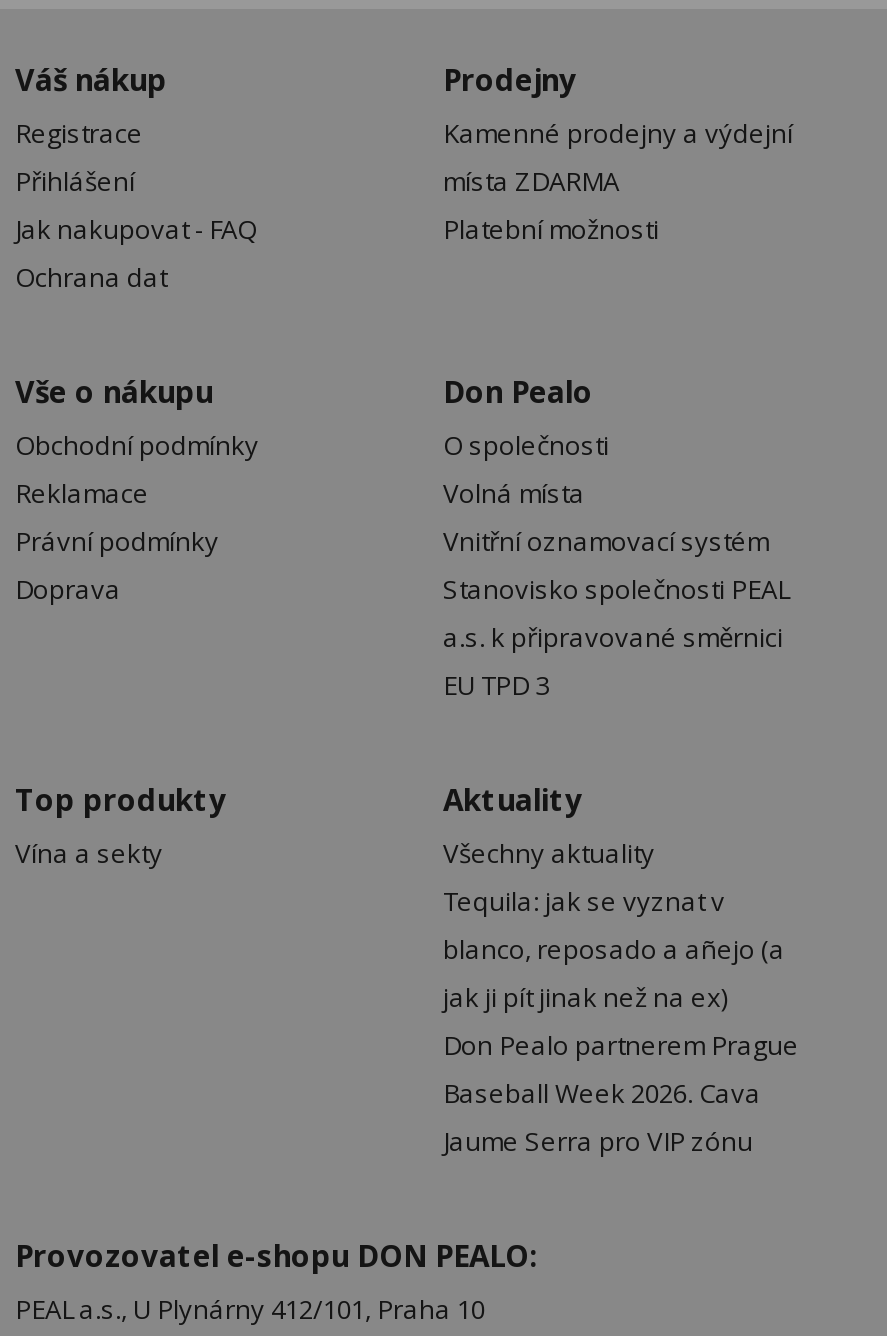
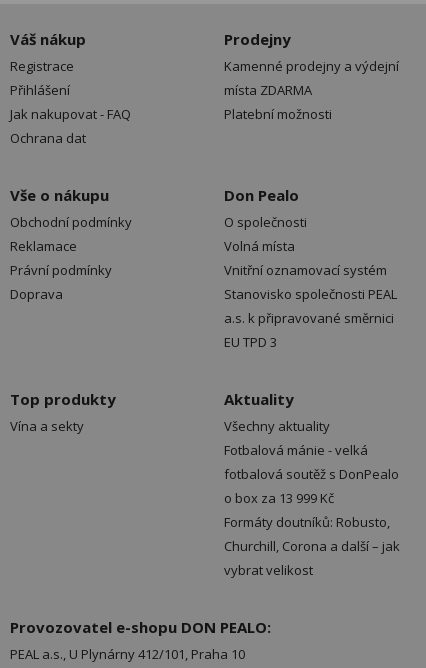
- Tequila: jak se vyznat v
- blanco, reposado a añejo (a
- jak ji pít jinak než na ex)
- Don Pealo partnerem Prague
- Baseball Week 2026. Cava
- Jaume Serra pro VIP zónu
+ Fotbalová mánie - velká
+ fotbalová soutěž s DonPealo
+ o box za 13 999 Kč
+ Formáty doutníků: Robusto,
+ Churchill, Corona a další – jak
+ vybrat velikost
